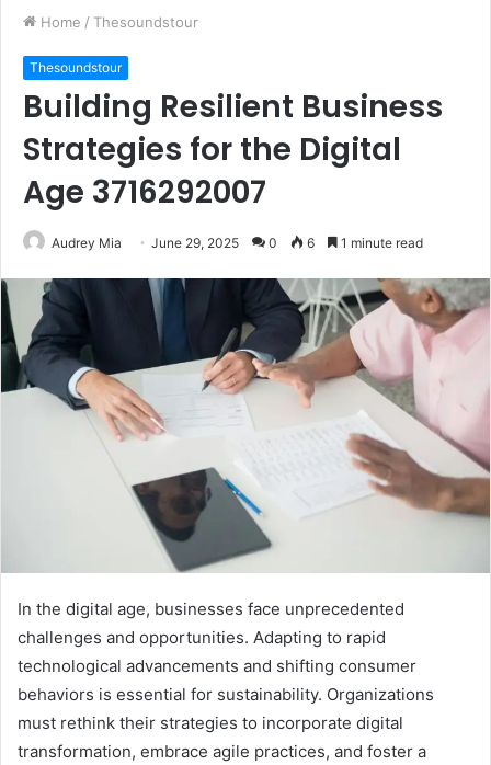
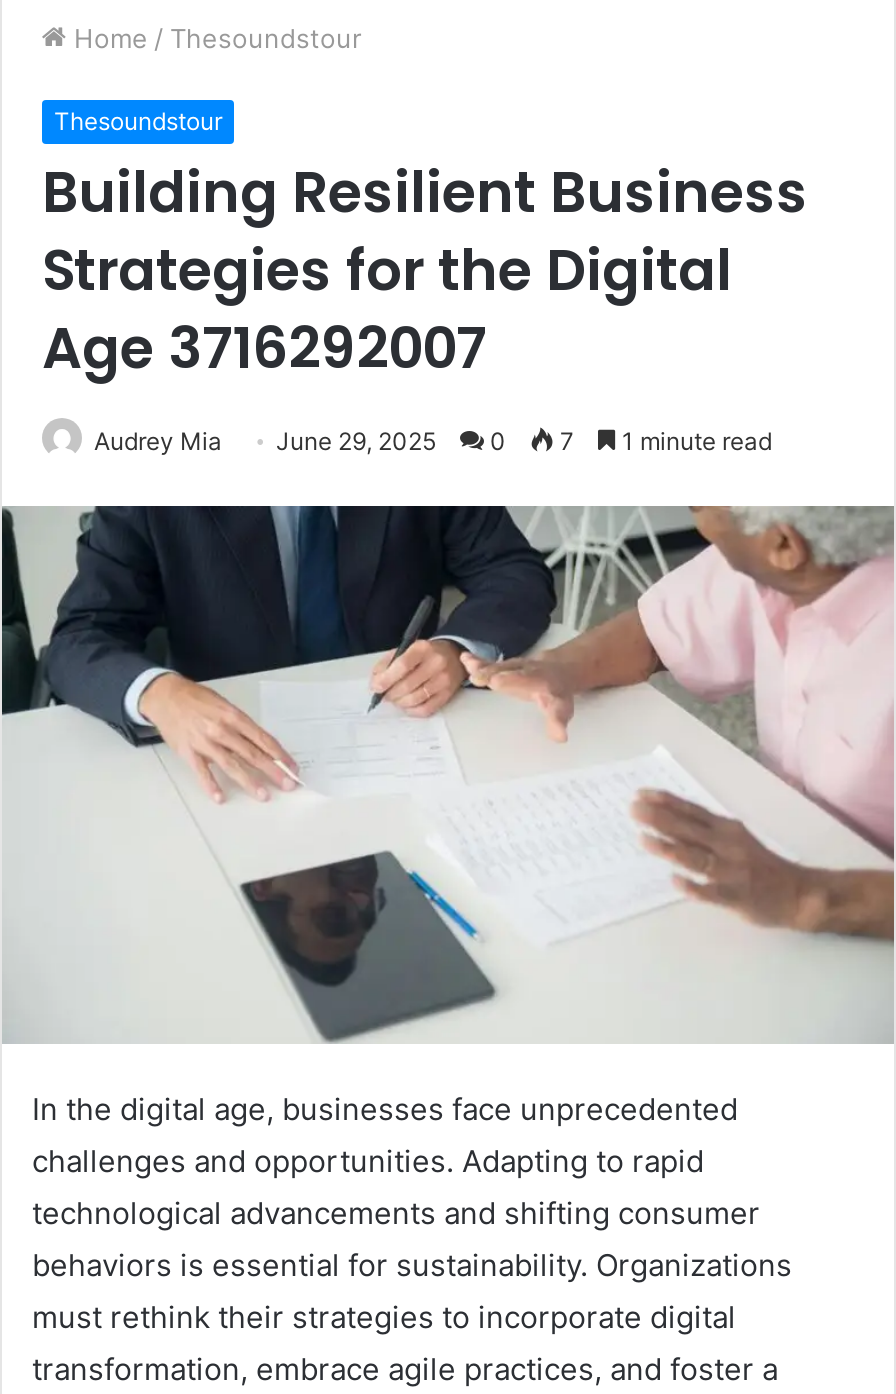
- Audrey Mia June 29, 2025 0 6 1 minute read
+ Audrey Mia June 29, 2025 0 7 1 minute read
